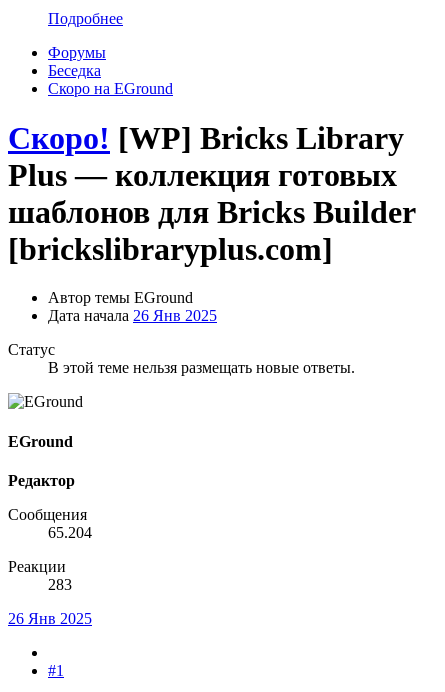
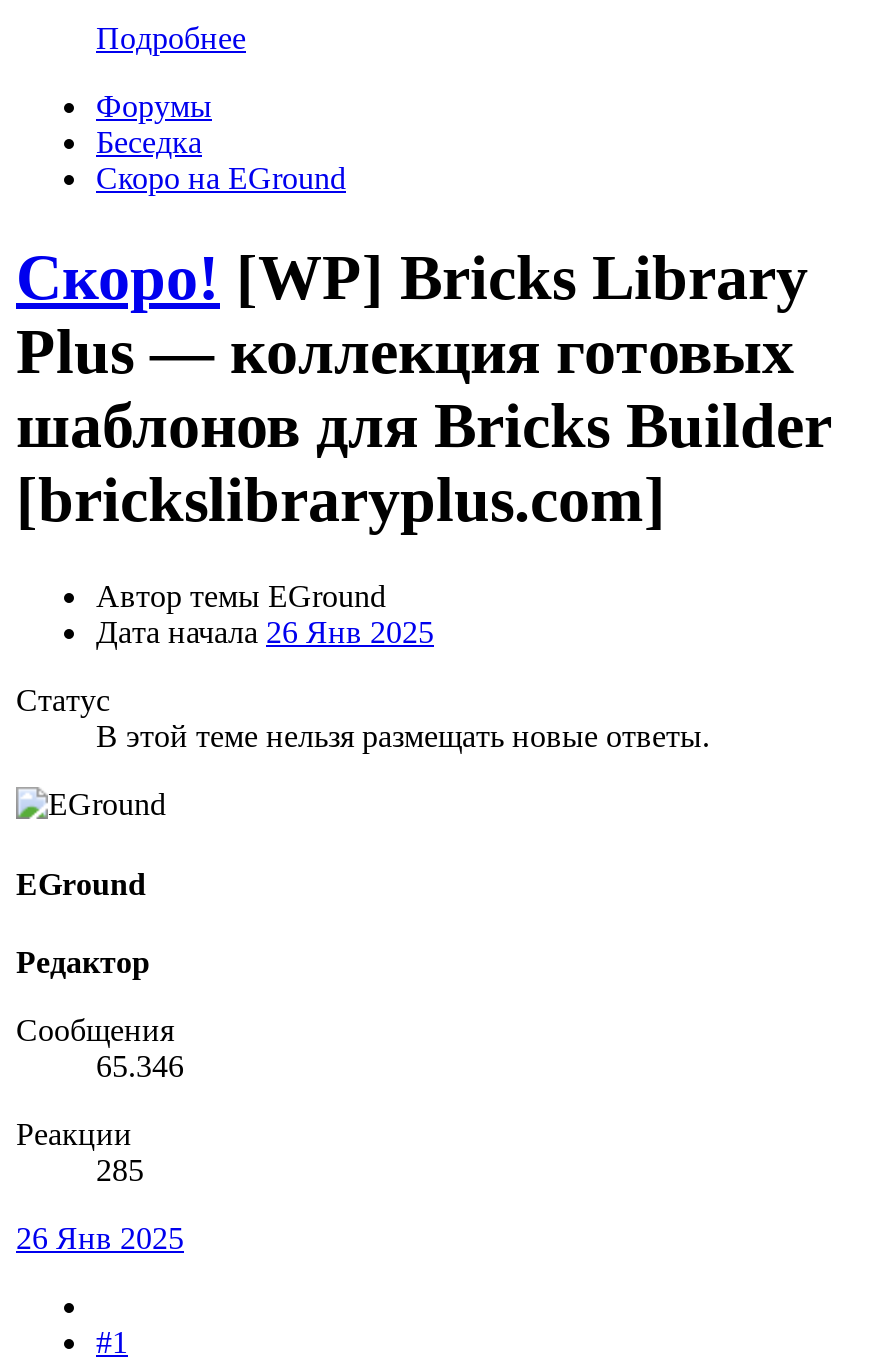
- 65.204
+ 65.346

- 283
+ 285
